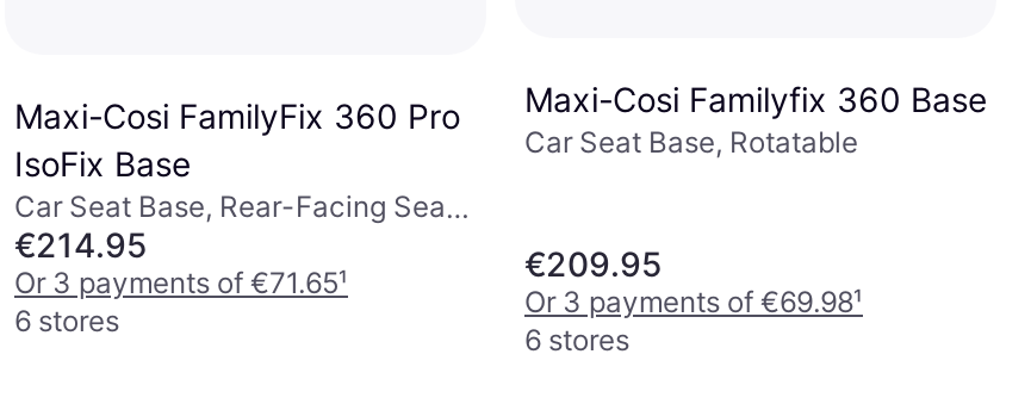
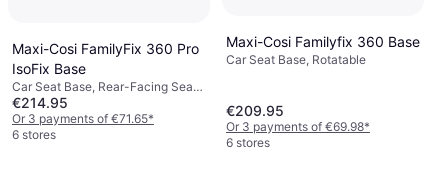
- Or 3 payments of €71.65¹
+ Or 3 payments of €71.65*

- Or 3 payments of €69.98¹
+ Or 3 payments of €69.98*
